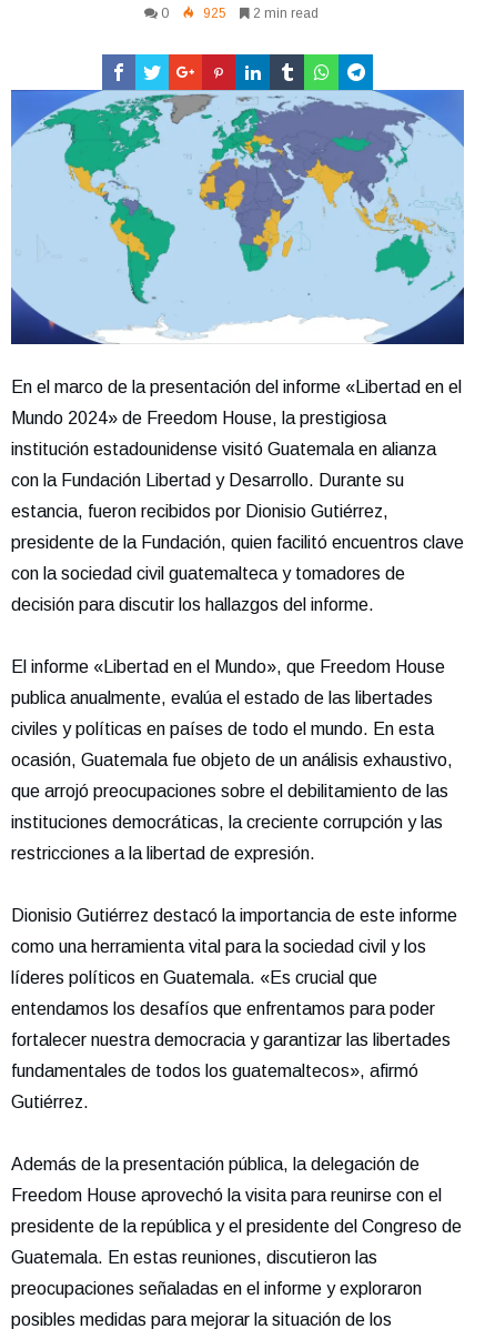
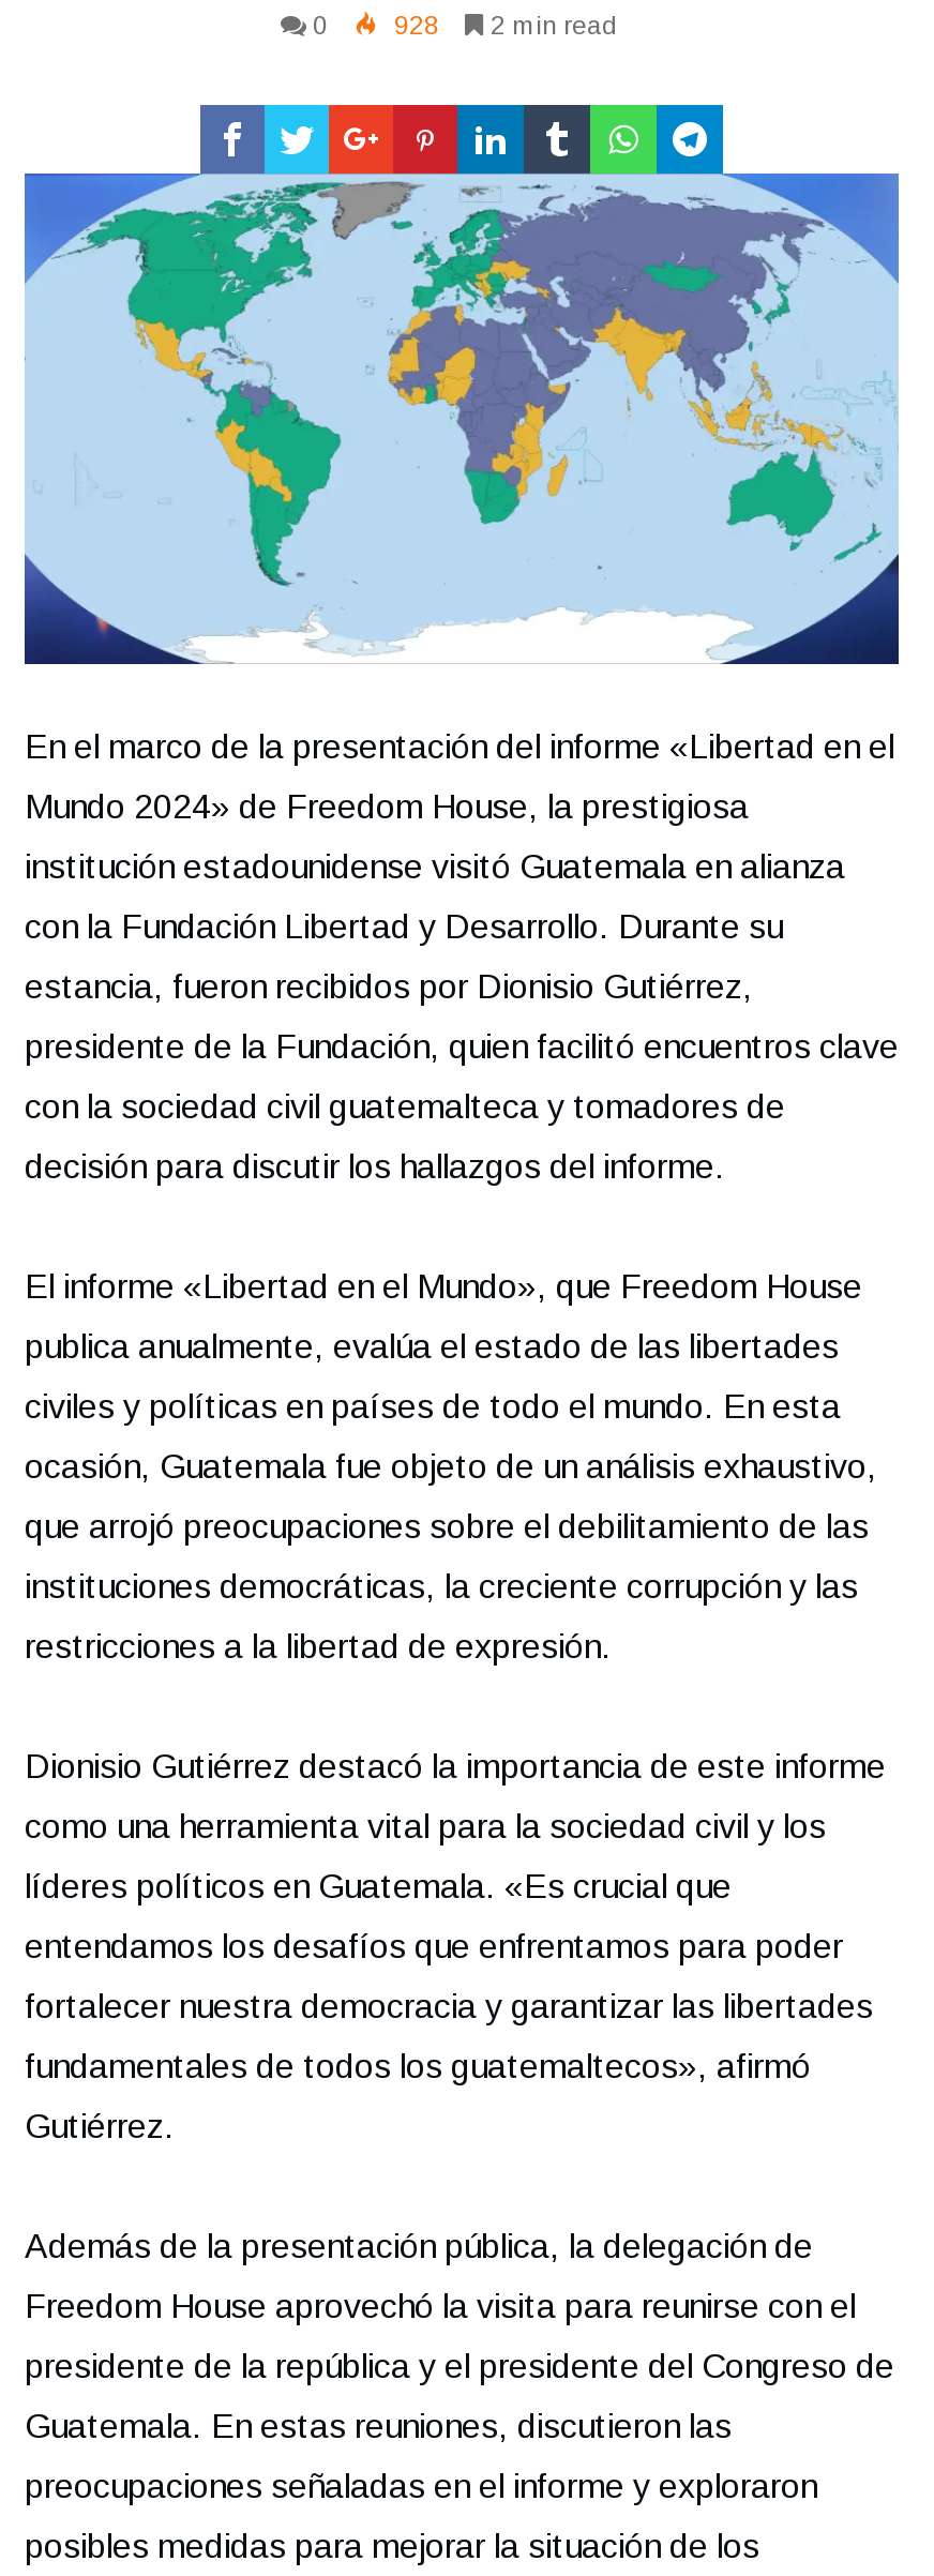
- 925 2 min read
+ 928 2 min read
